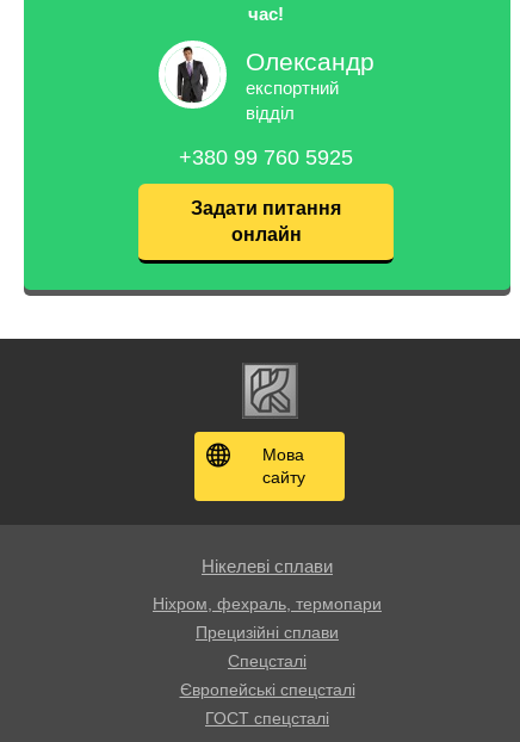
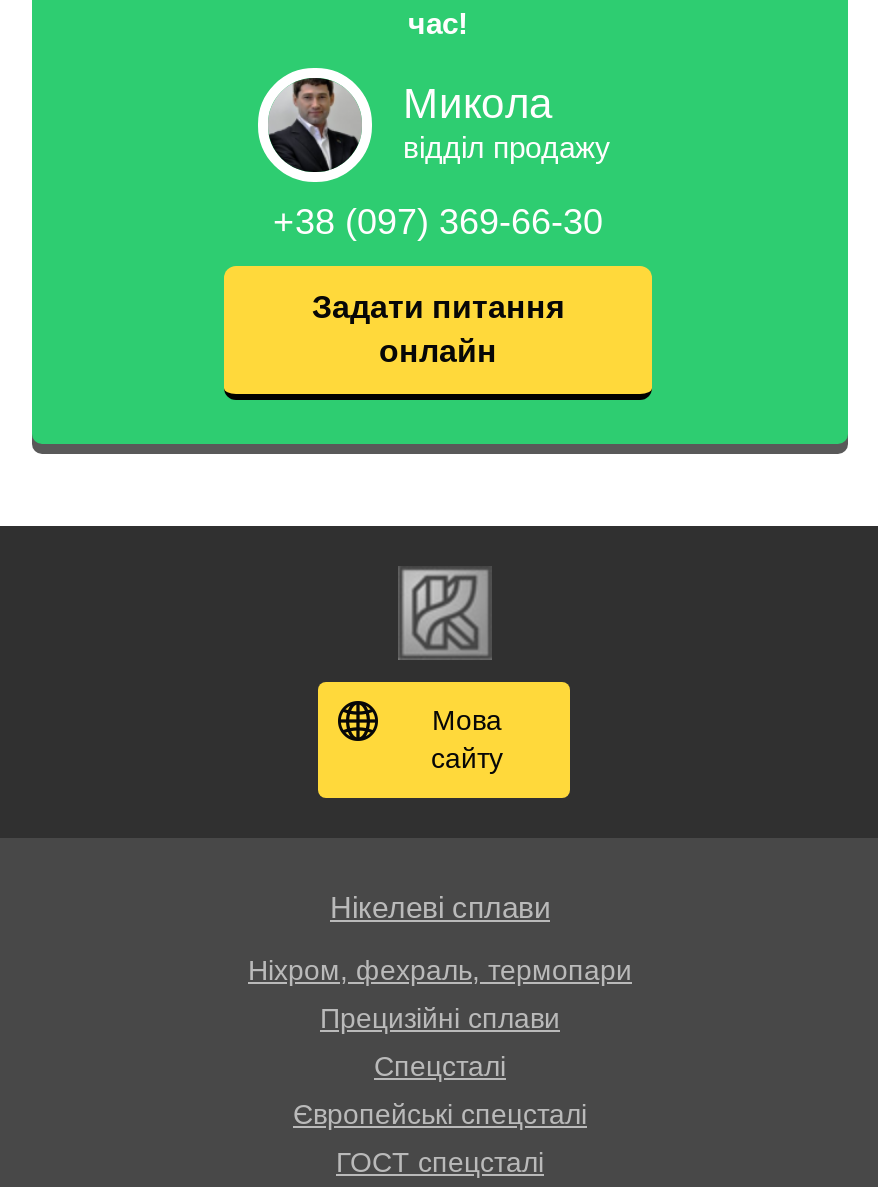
- [image]
- Олександр
- експортний
- відділ
+ [image]
+ Микола
+ відділ продажу

- +380 99 760 5925
+ +38 (097) 369-66-30
